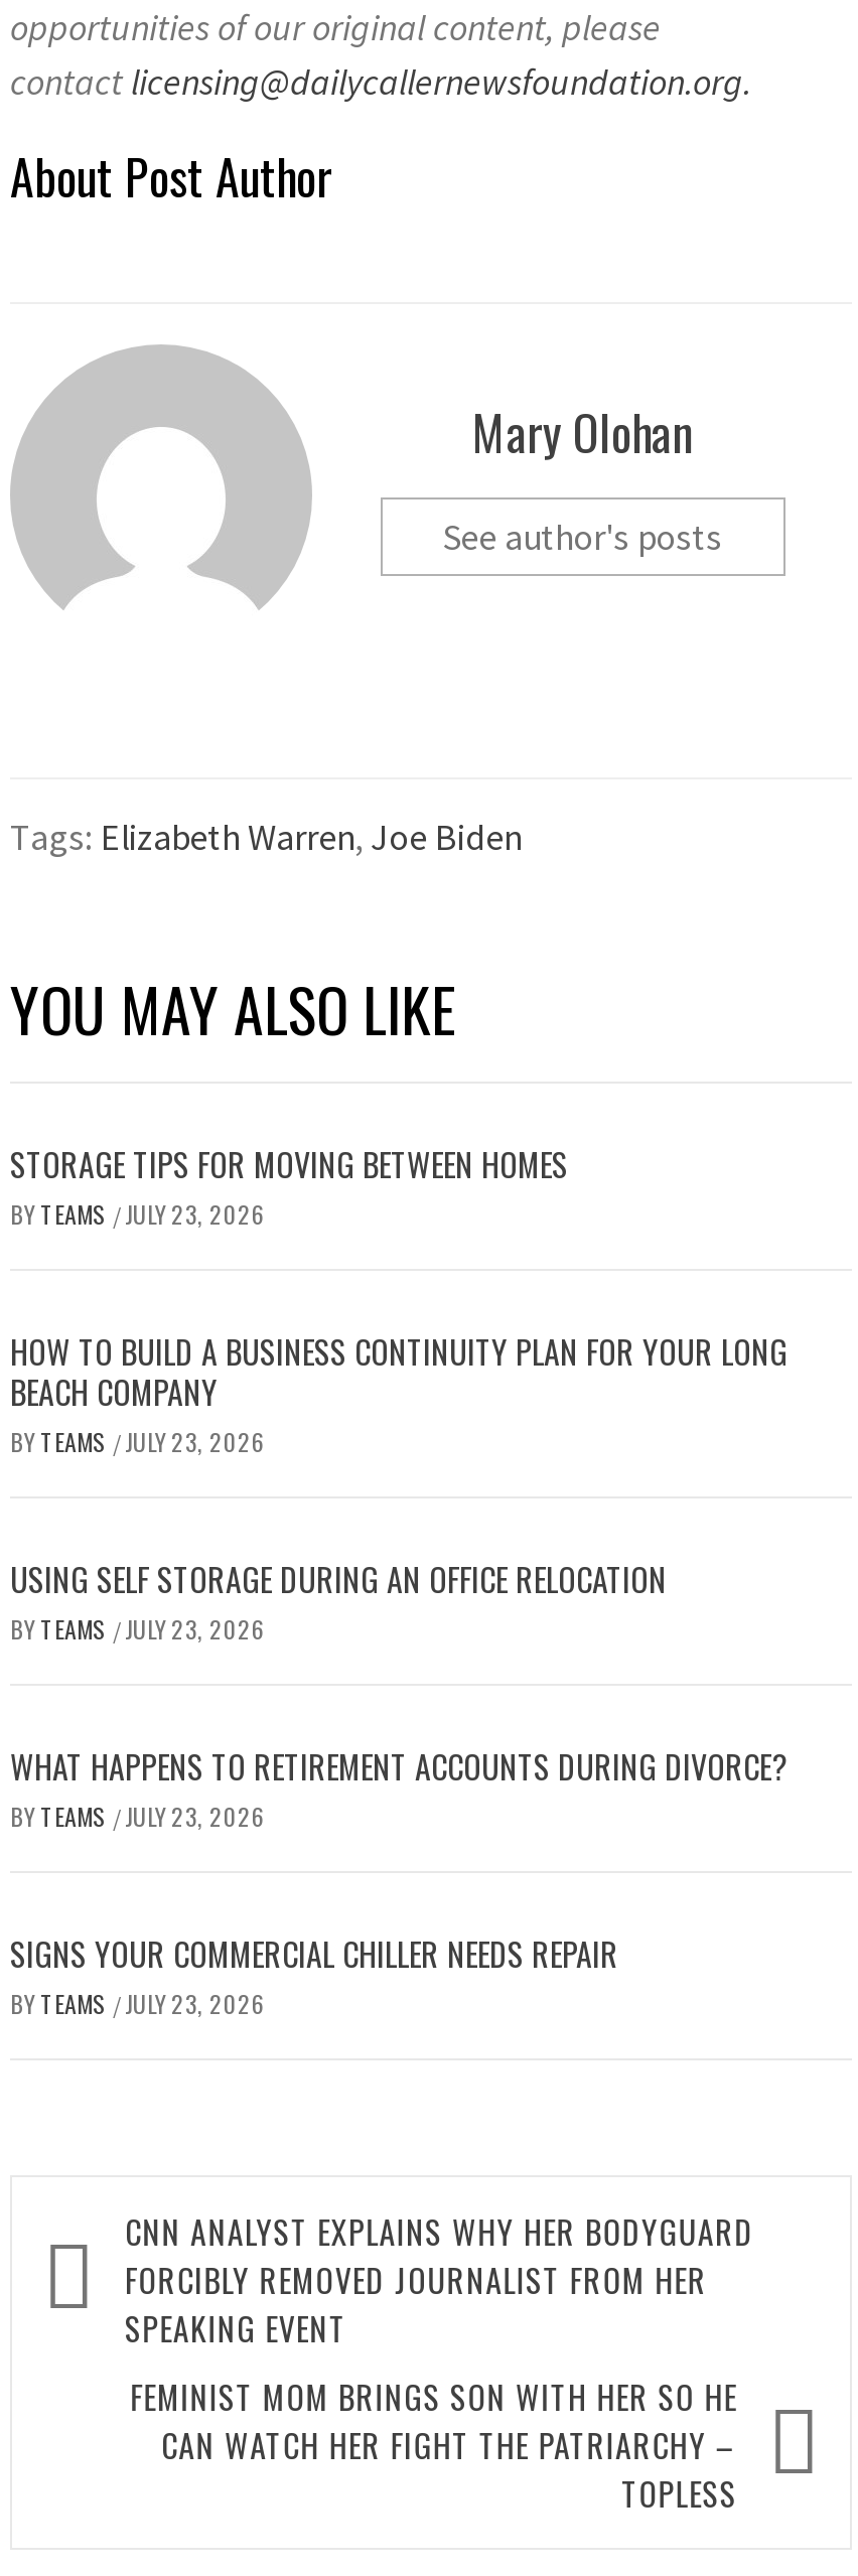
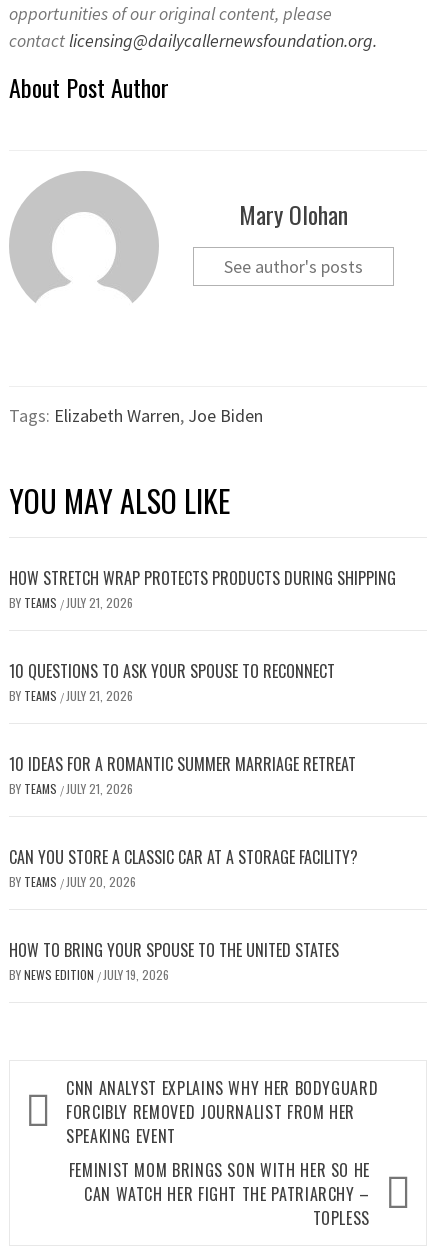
- STORAGE TIPS FOR MOVING BETWEEN HOMES
- BY TEAMS / JULY 23, 2026
+ HOW STRETCH WRAP PROTECTS PRODUCTS DURING SHIPPING
+ BY TEAMS / JULY 21, 2026

- HOW TO BUILD A BUSINESS CONTINUITY PLAN FOR YOUR LONG
- BEACH COMPANY
- BY TEAMS / JULY 23, 2026
+ 10 QUESTIONS TO ASK YOUR SPOUSE TO RECONNECT
+ BY TEAMS / JULY 21, 2026

- USING SELF STORAGE DURING AN OFFICE RELOCATION
- BY TEAMS / JULY 23, 2026
+ 10 IDEAS FOR A ROMANTIC SUMMER MARRIAGE RETREAT
+ BY TEAMS / JULY 21, 2026

- WHAT HAPPENS TO RETIREMENT ACCOUNTS DURING DIVORCE?
- BY TEAMS / JULY 23, 2026
+ CAN YOU STORE A CLASSIC CAR AT A STORAGE FACILITY?
+ BY TEAMS / JULY 20, 2026

- SIGNS YOUR COMMERCIAL CHILLER NEEDS REPAIR
- BY TEAMS / JULY 23, 2026
+ HOW TO BRING YOUR SPOUSE TO THE UNITED STATES
+ BY NEWS EDITION / JULY 19, 2026
